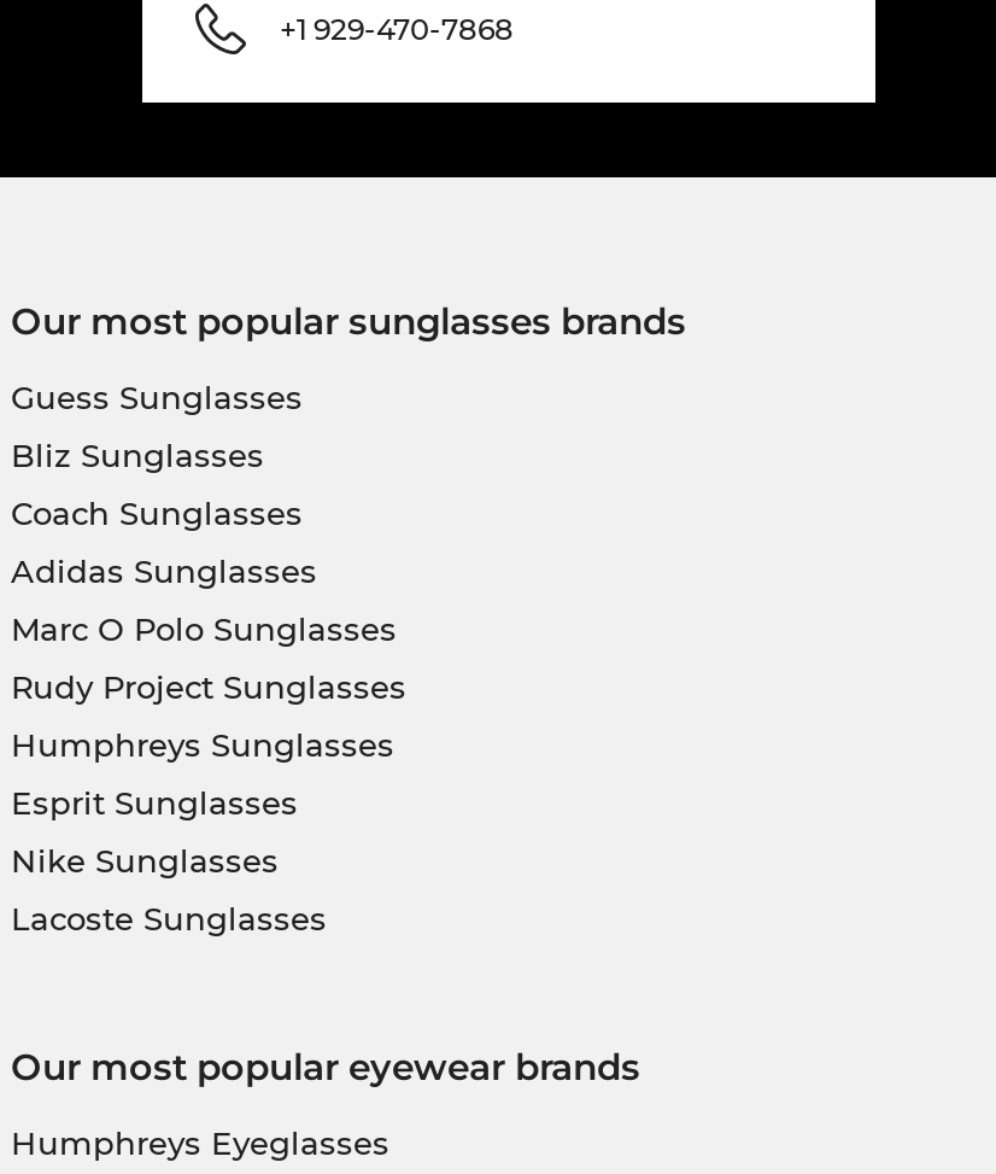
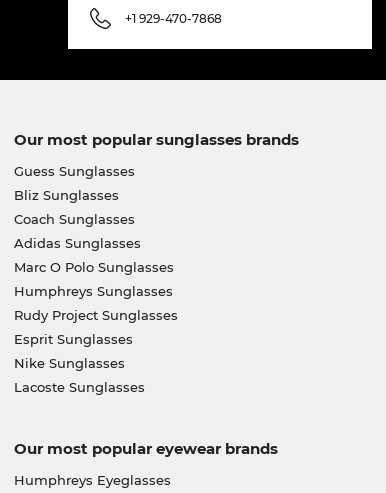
moved down: Rudy Project Sunglasses

moved up: Humphreys Sunglasses
